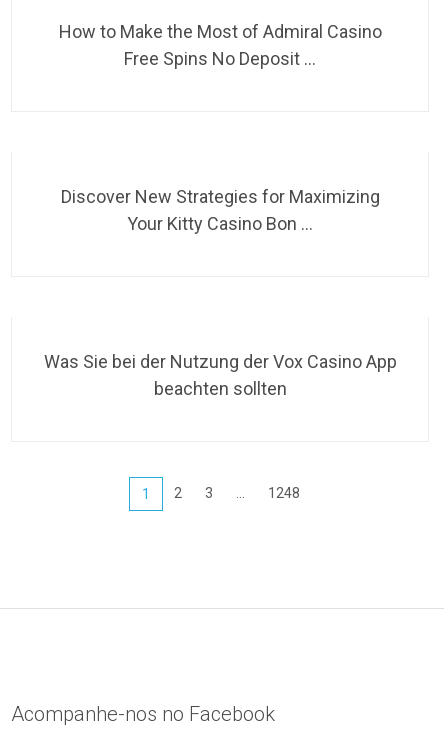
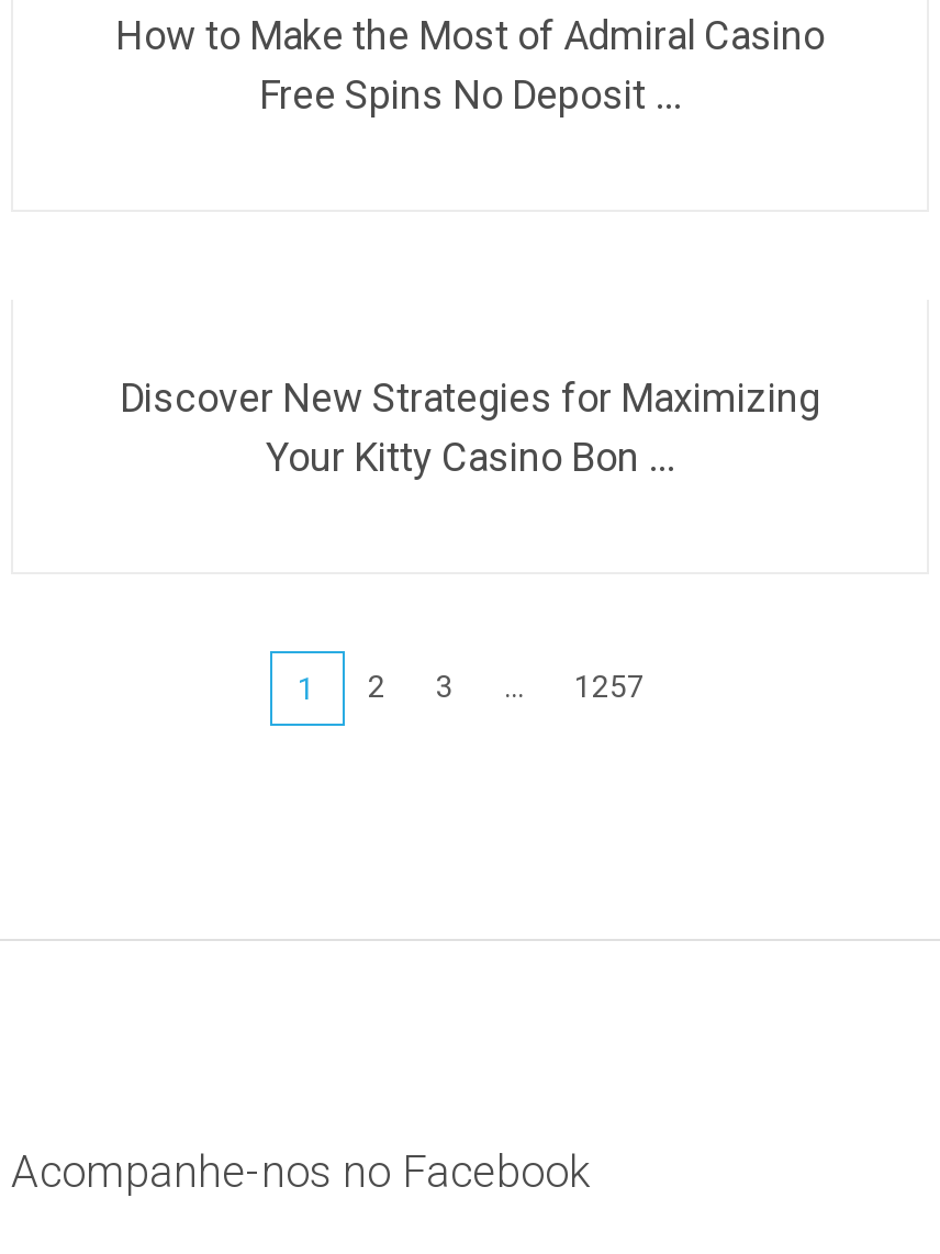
- Was Sie bei der Nutzung der Vox Casino App
- beachten sollten

- 1248
+ 1257
